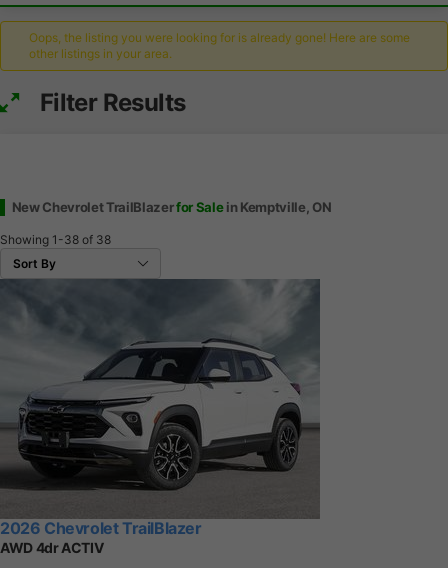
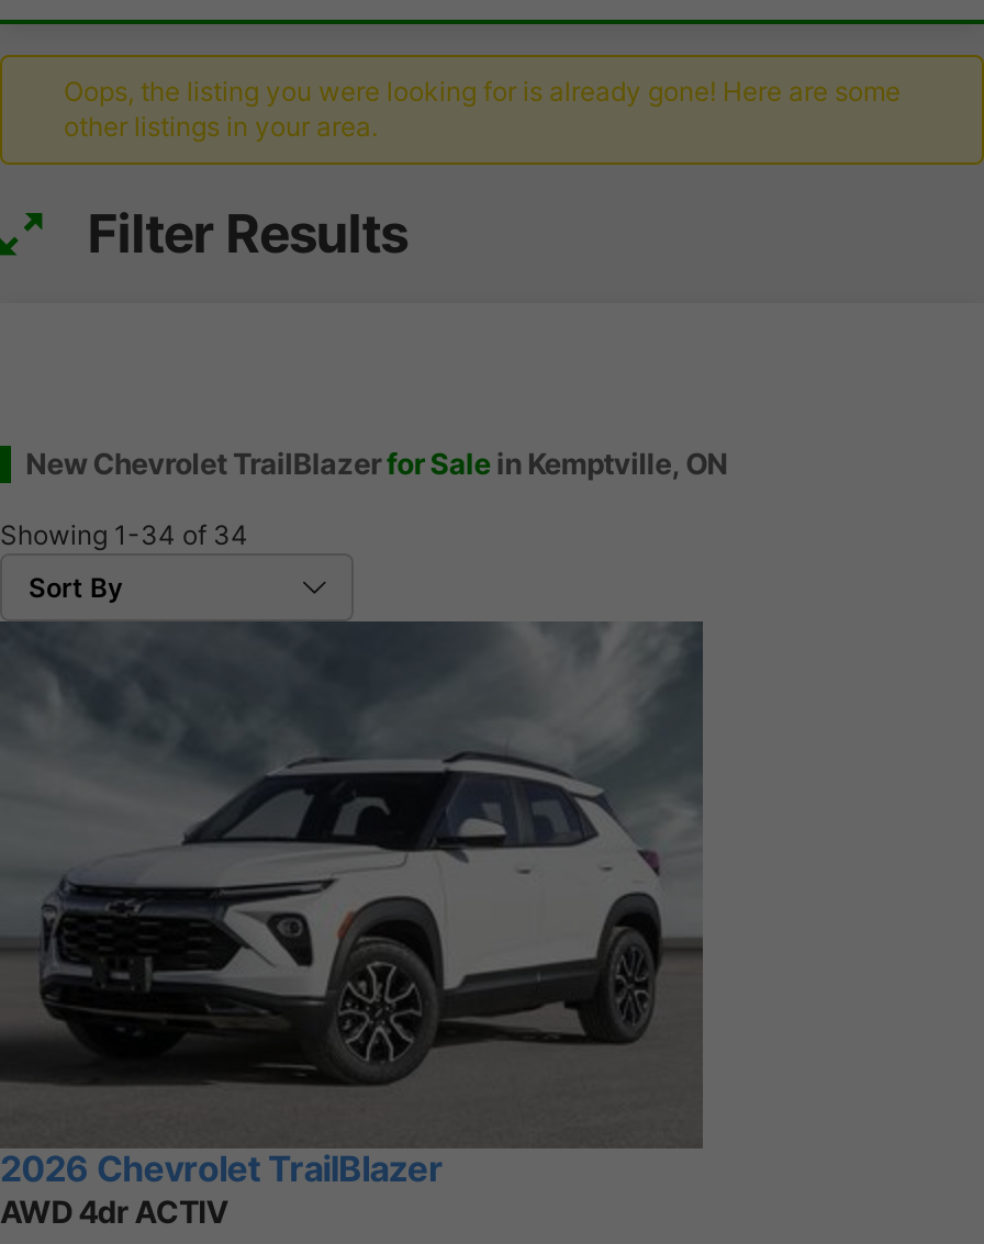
- Showing 1-38 of 38
+ Showing 1-34 of 34
